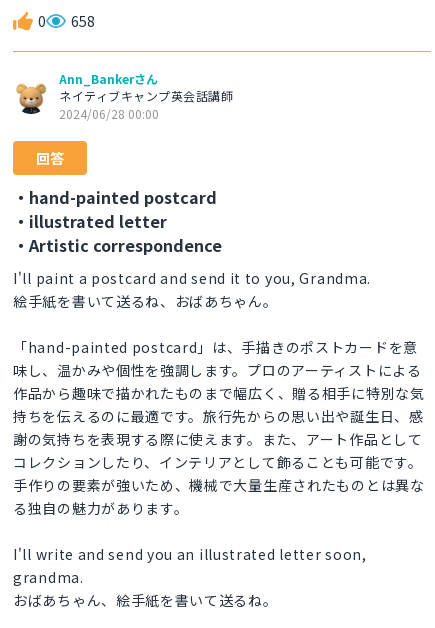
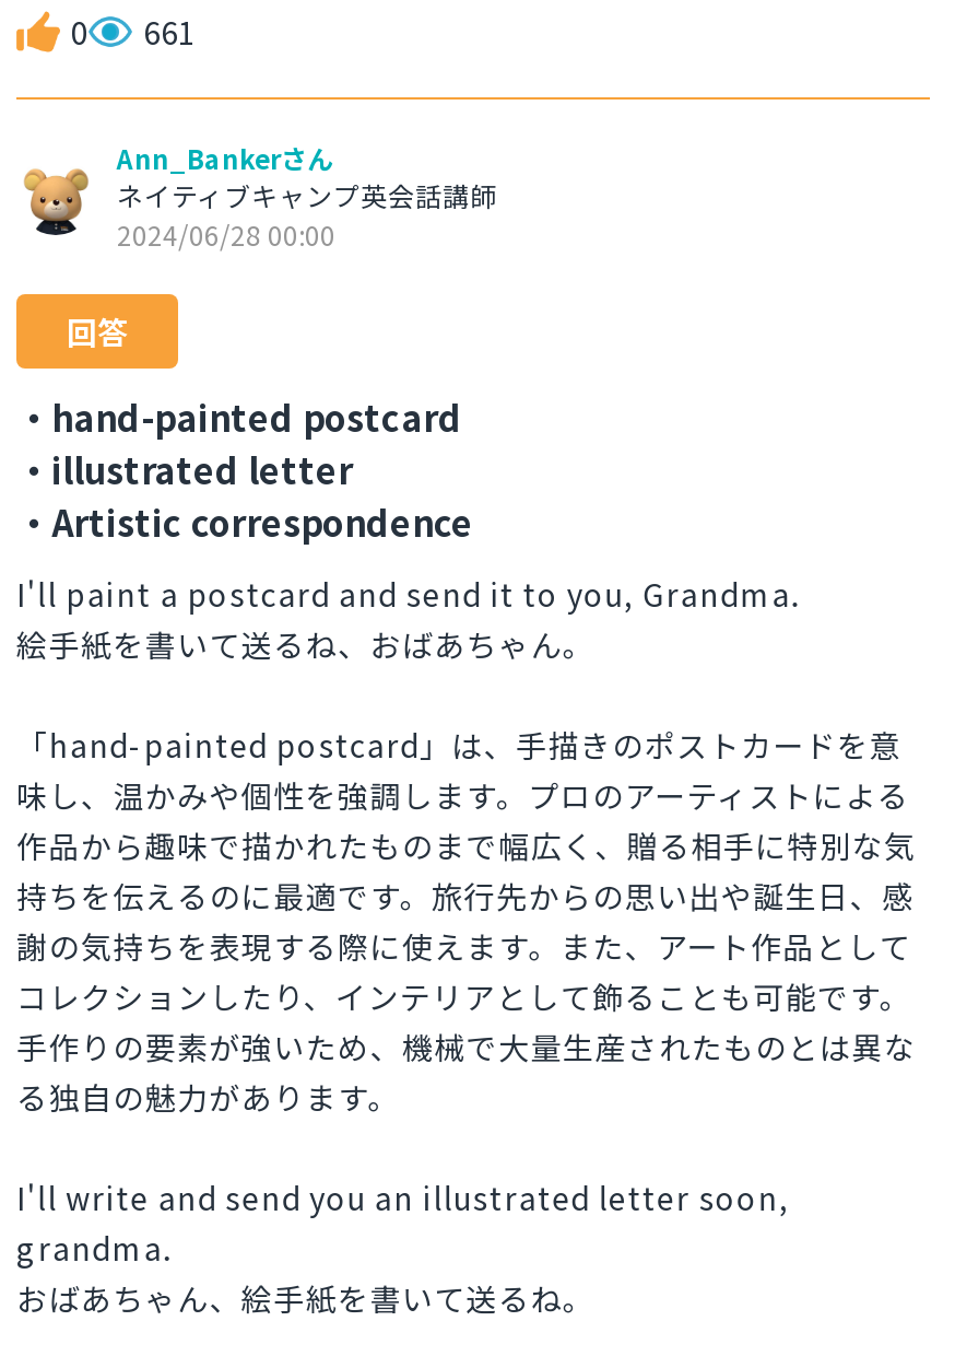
- 0 658
+ 0 661
